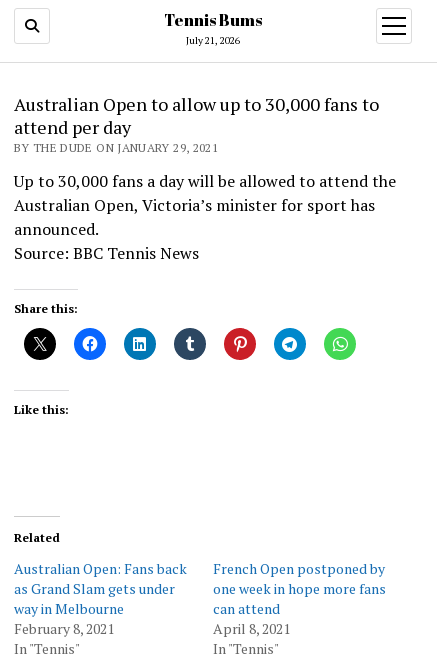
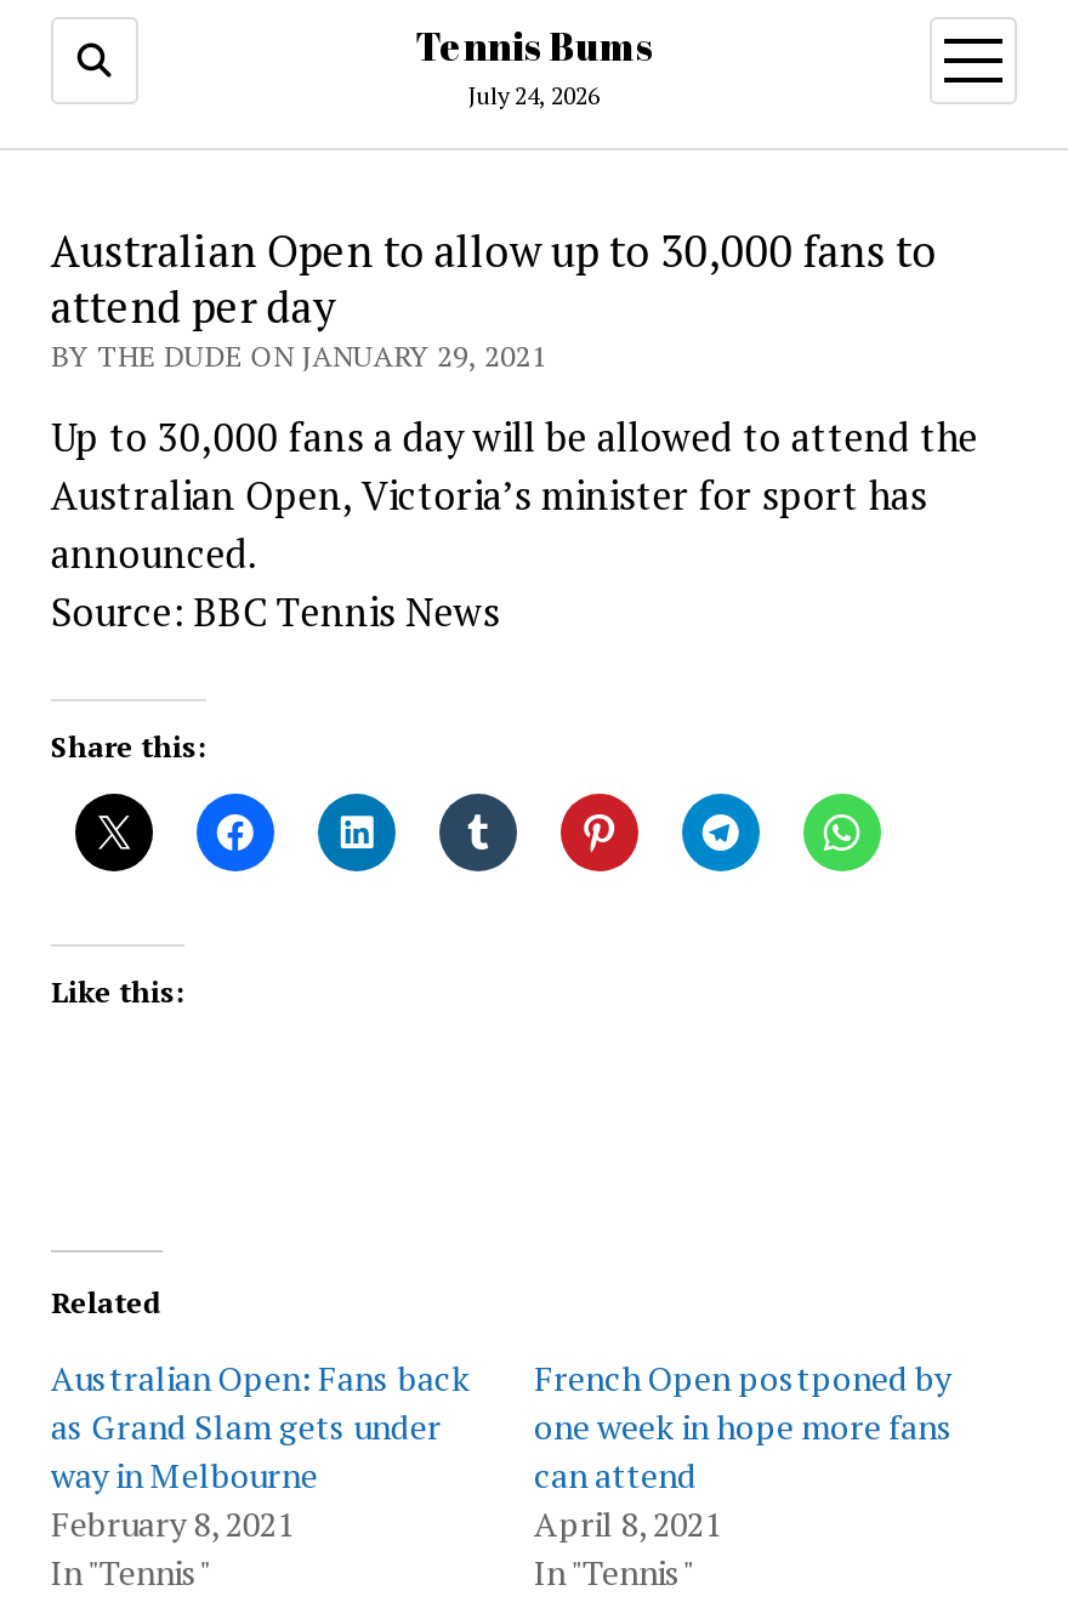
- July 21, 2026
+ July 24, 2026
